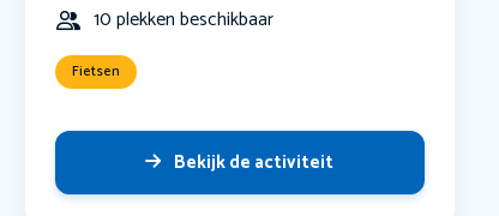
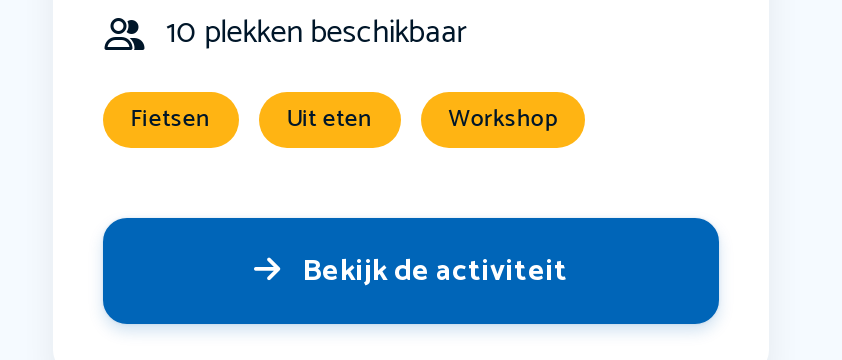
+ Uit eten
+ Workshop
